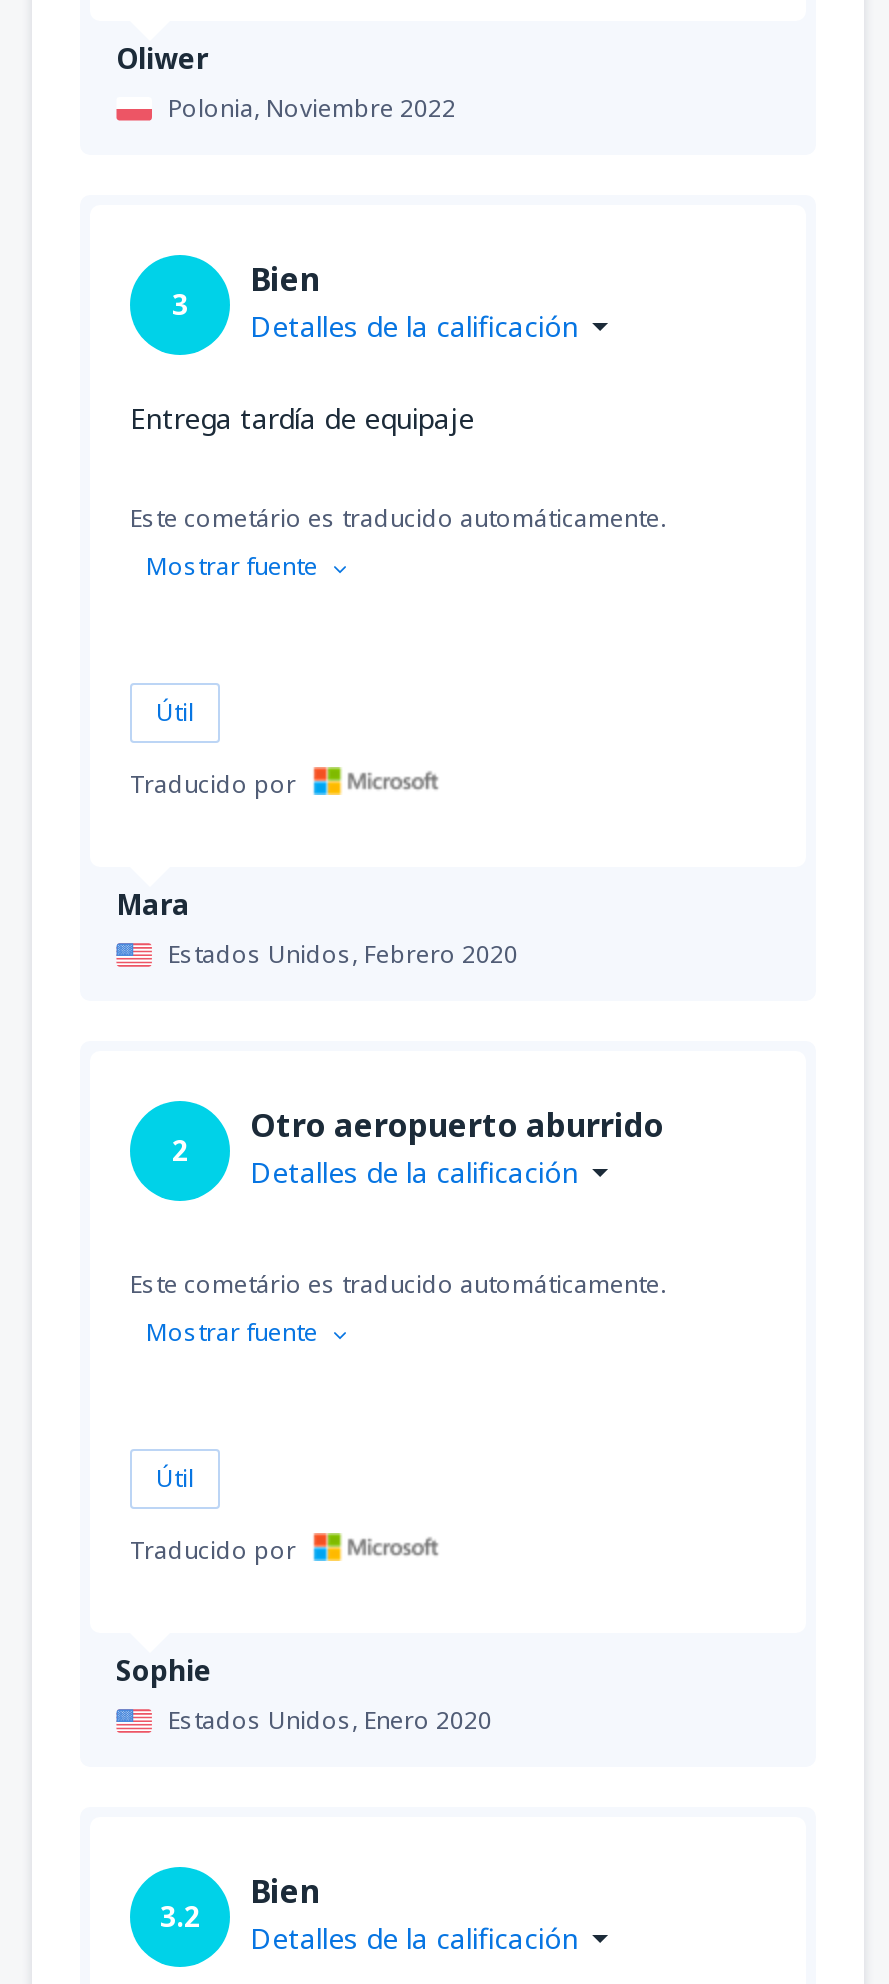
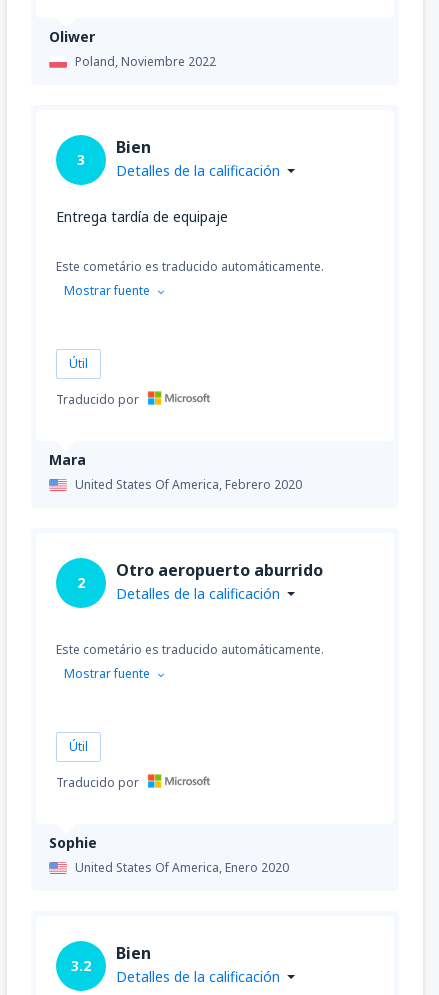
- Polonia, Noviembre 2022
+ Poland, Noviembre 2022

- Estados Unidos, Febrero 2020
+ United States Of America, Febrero 2020

- Estados Unidos, Enero 2020
+ United States Of America, Enero 2020
